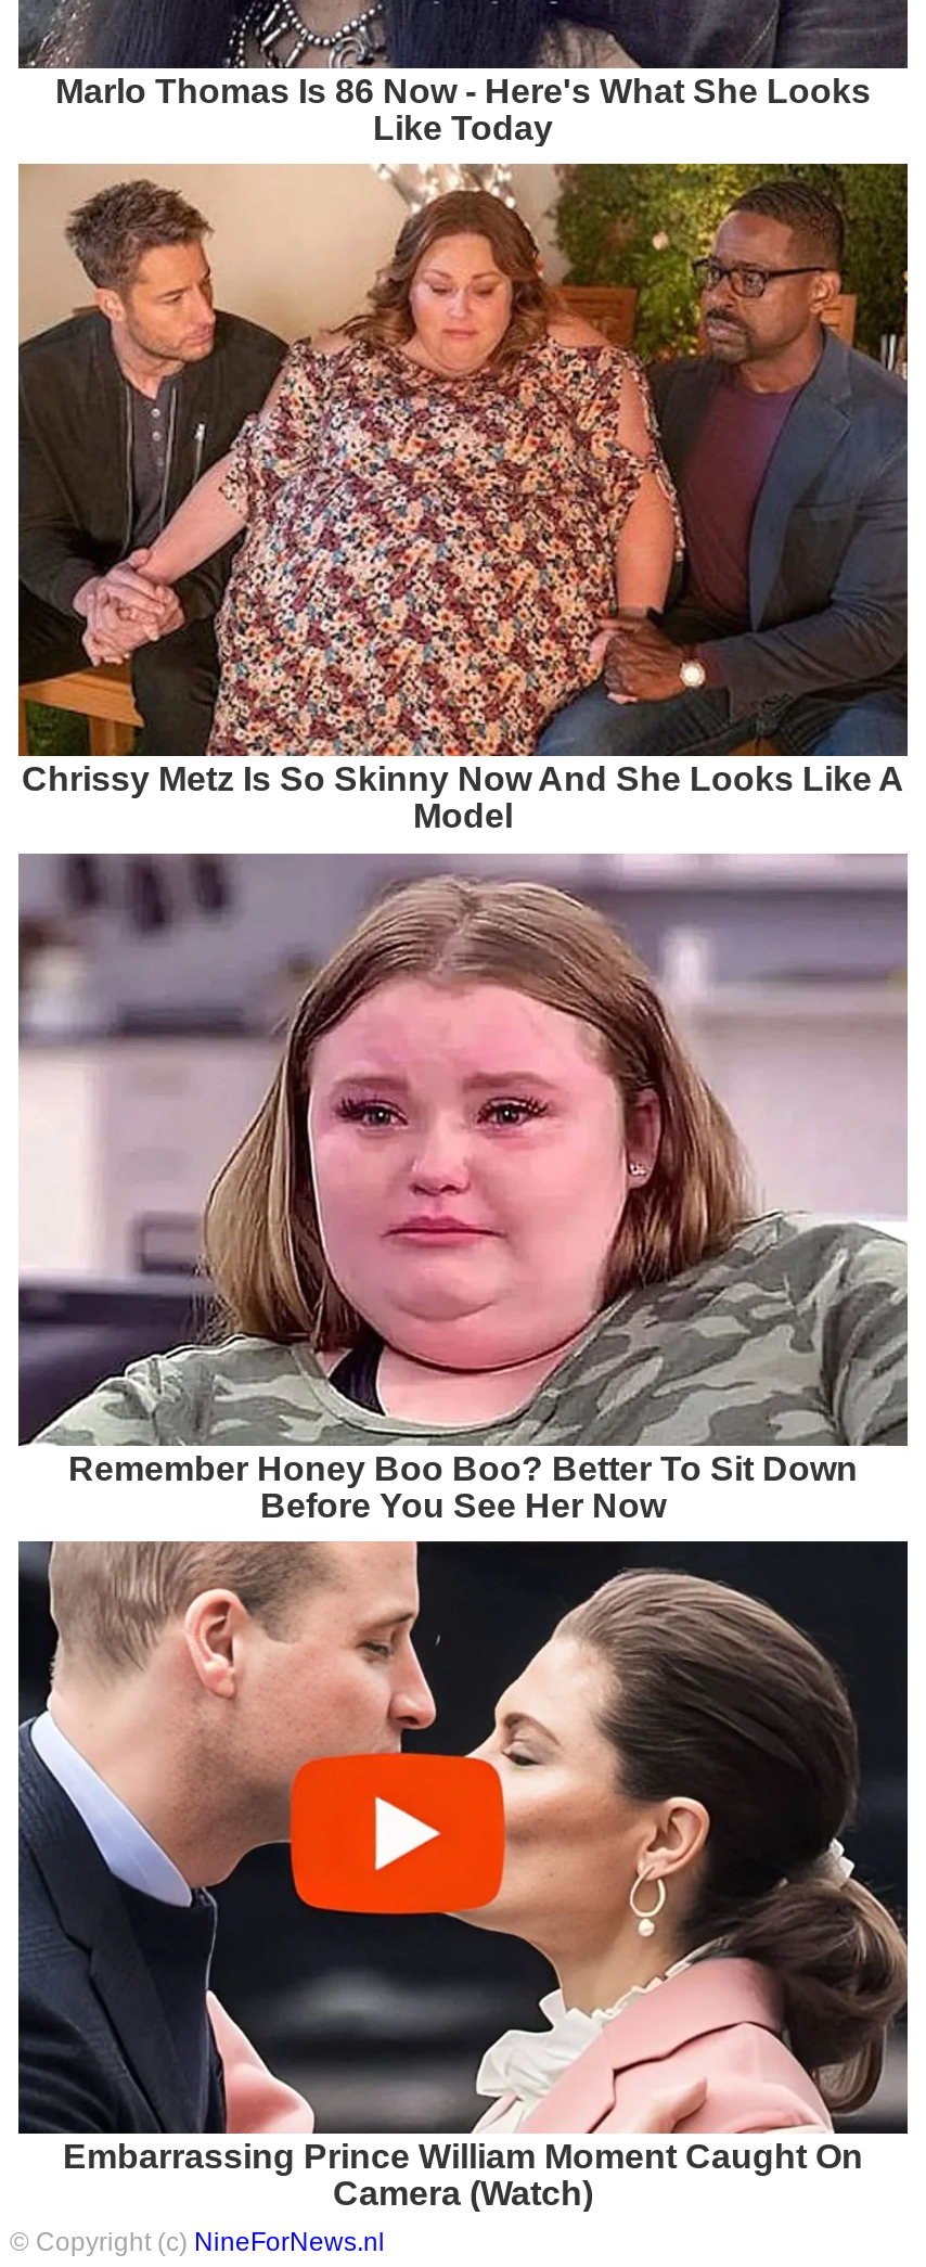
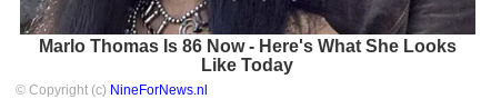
- [image]
- Chrissy Metz Is So Skinny Now And She Looks Like A
- Model

- [image]
- Remember Honey Boo Boo? Better To Sit Down
- Before You See Her Now

- [image]
- Embarrassing Prince William Moment Caught On
- Camera (Watch)
